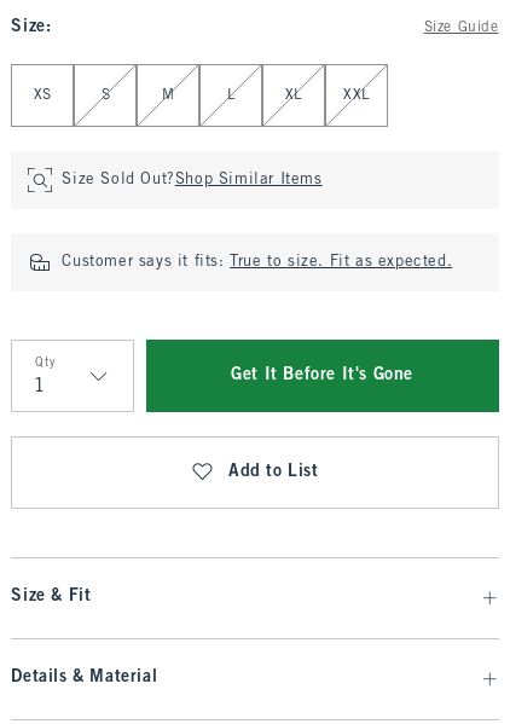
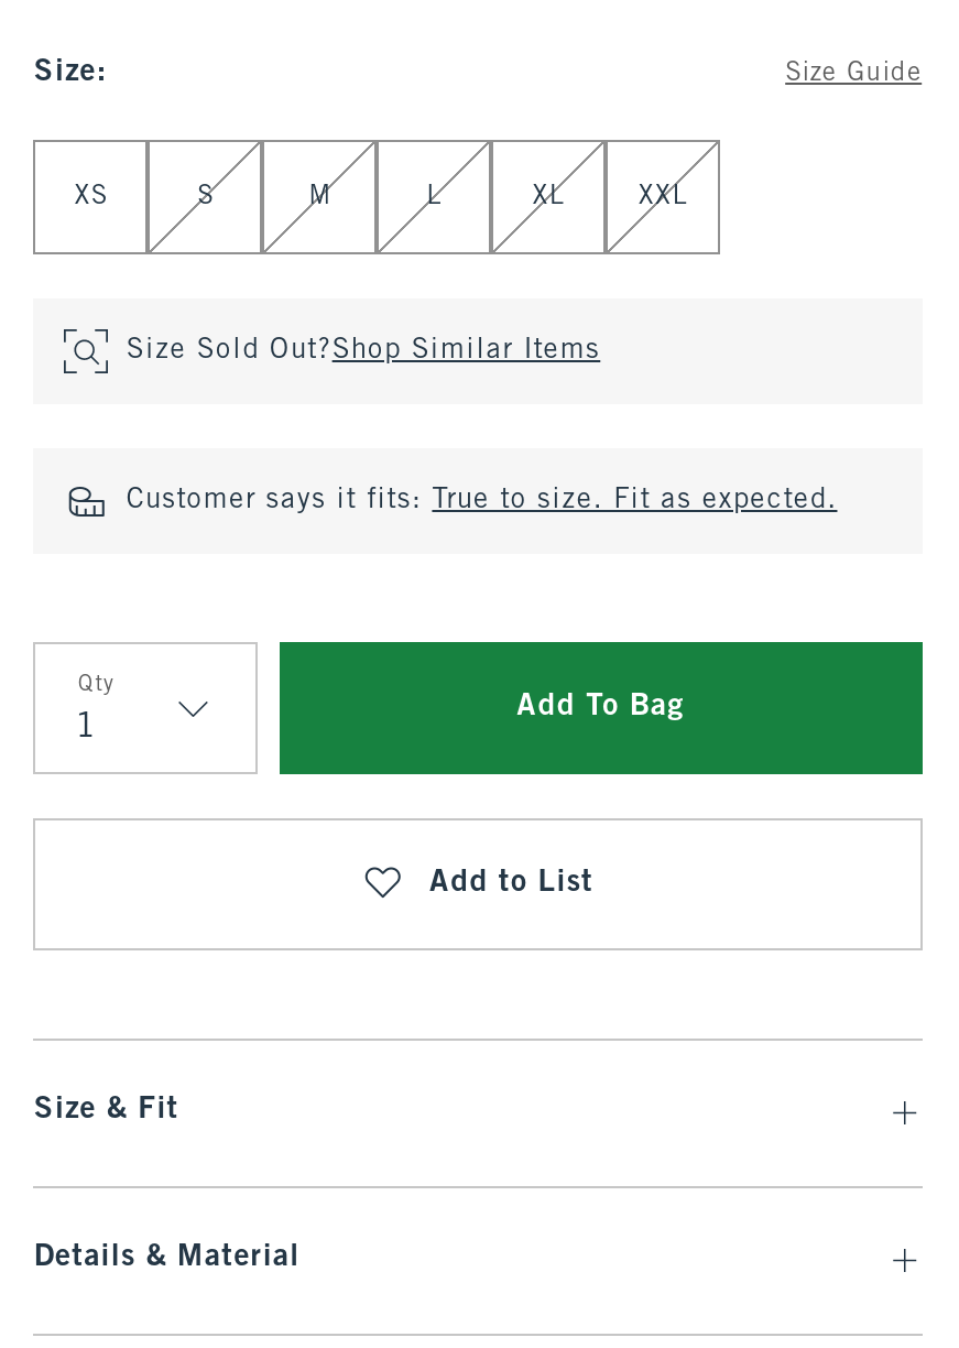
- Get It Before It's Gone
+ Add To Bag
